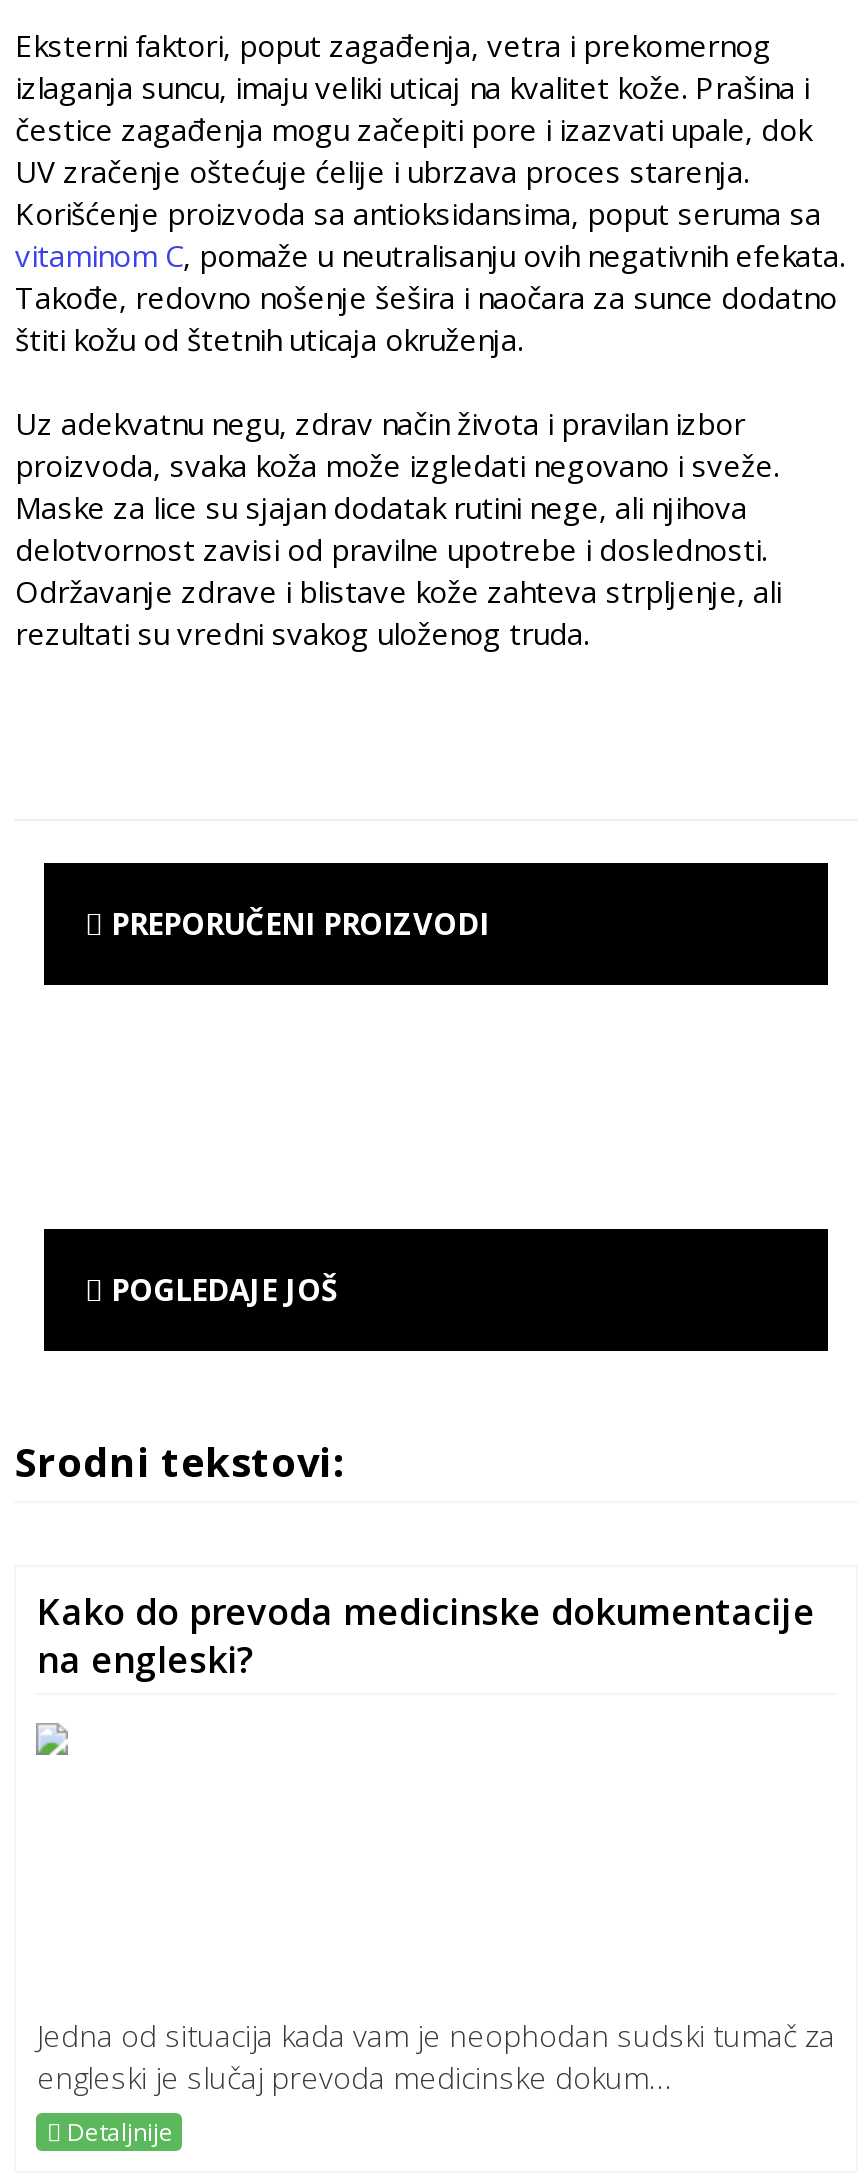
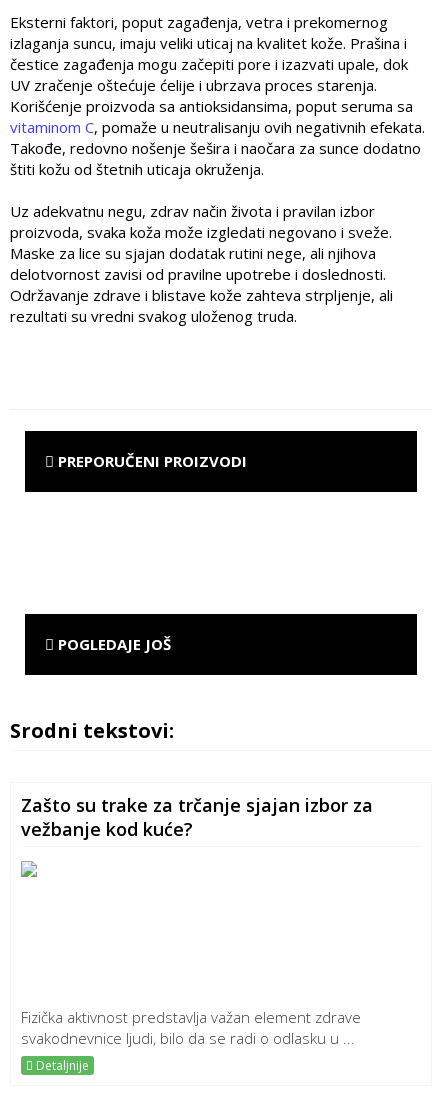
- Kako do prevoda medicinske dokumentacije
- na engleski?
+ Zašto su trake za trčanje sjajan izbor za
+ vežbanje kod kuće?

- Jedna od situacija kada vam je neophodan sudski tumač za
- engleski je slučaj prevoda medicinske dokum...
+ Fizička aktivnost predstavlja važan element zdrave
+ svakodnevnice ljudi, bilo da se radi o odlasku u ...
